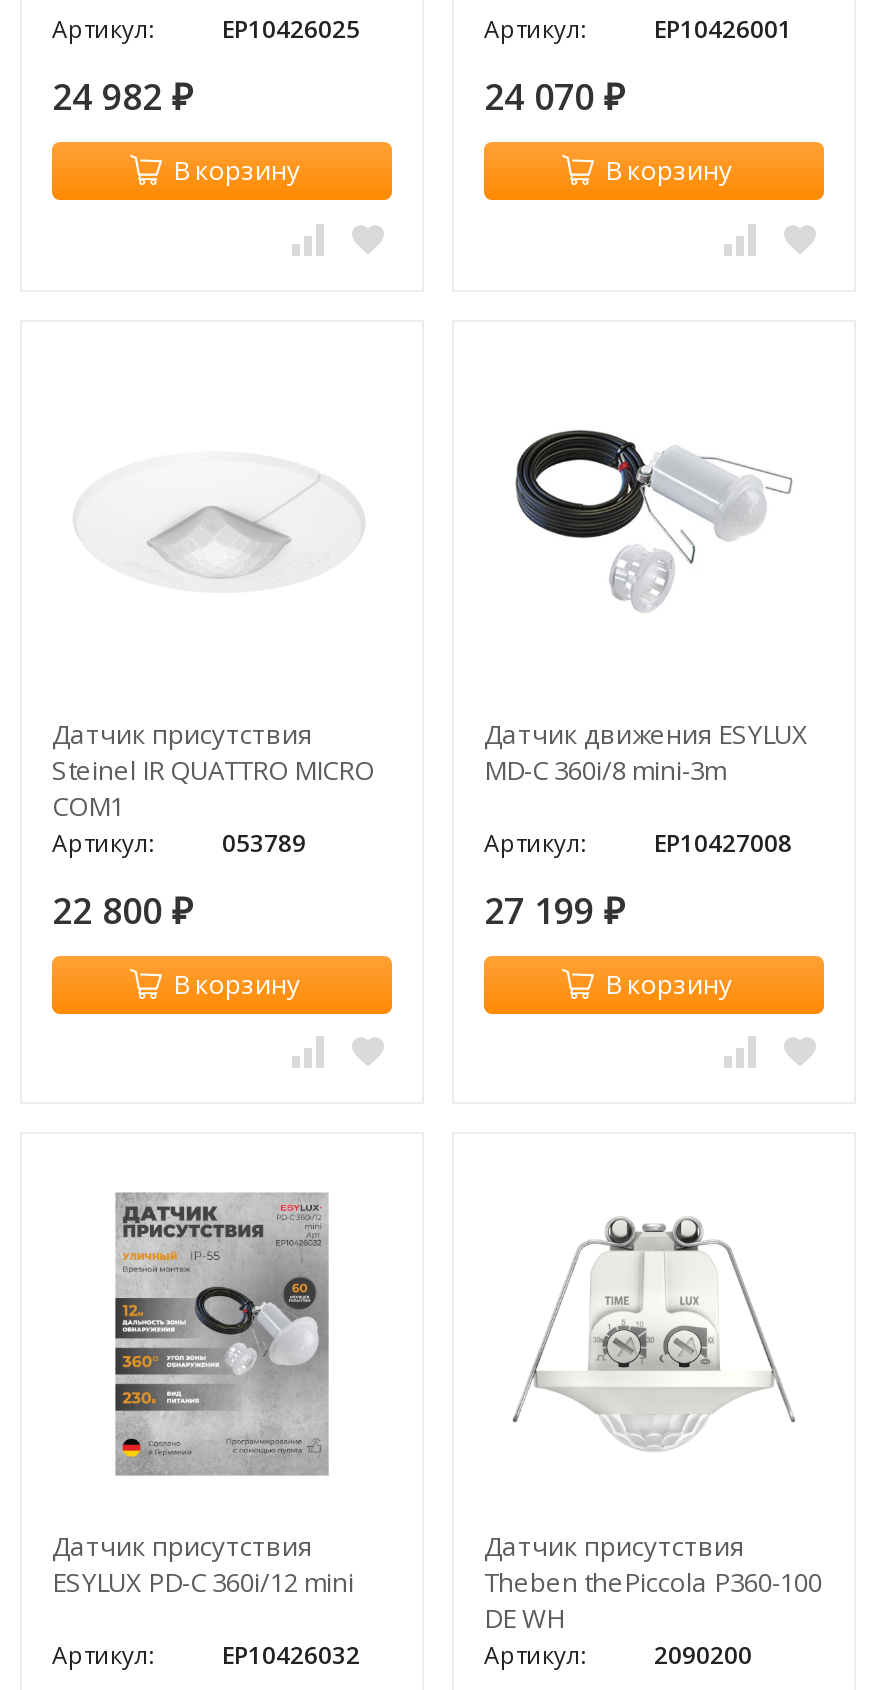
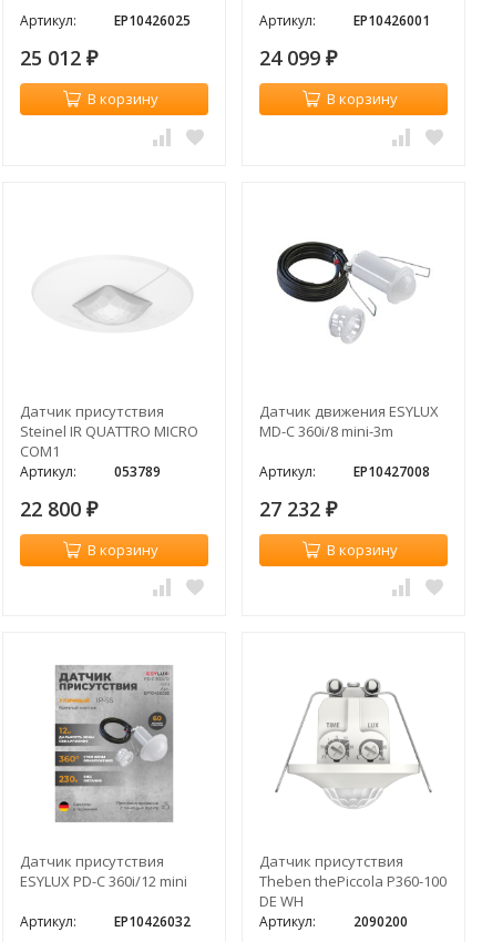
- 24 982 ₽
+ 25 012 ₽

- 24 070 ₽
+ 24 099 ₽

- 27 199 ₽
+ 27 232 ₽
